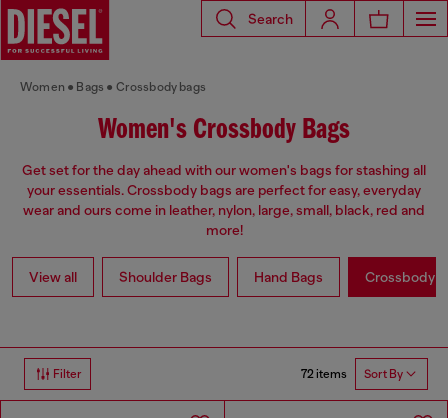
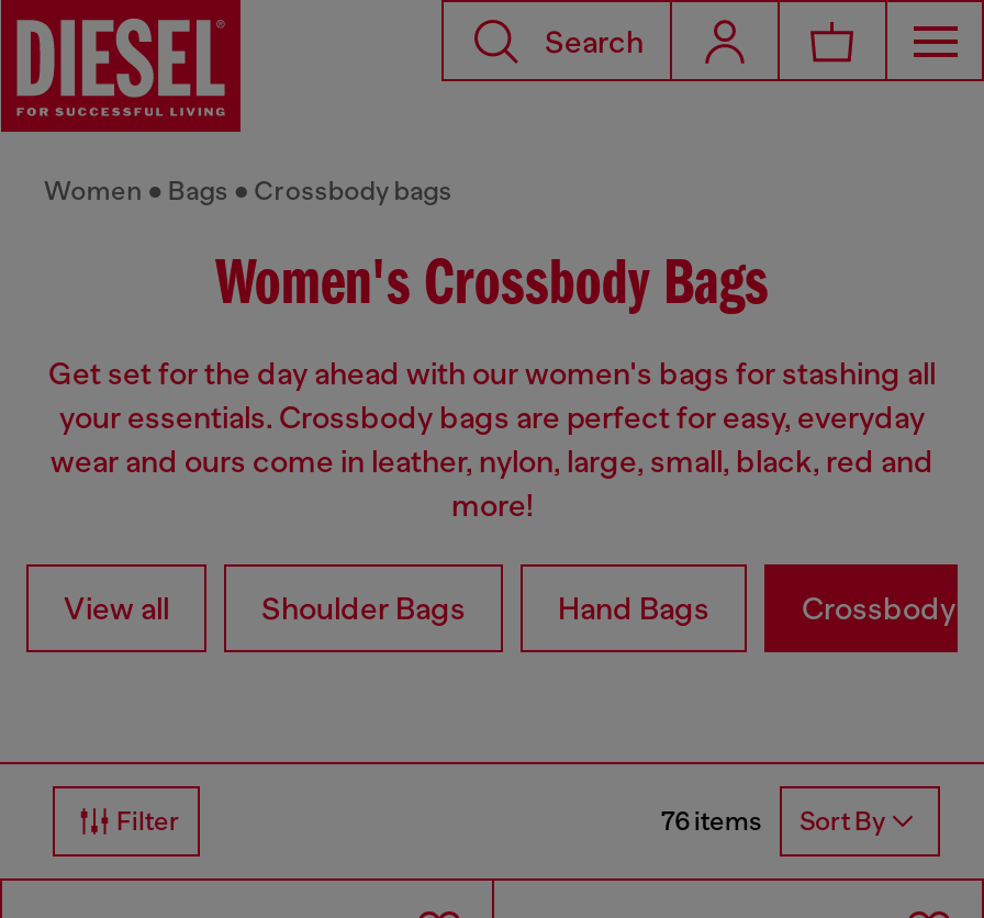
- 72 items Sort By
+ 76 items Sort By
